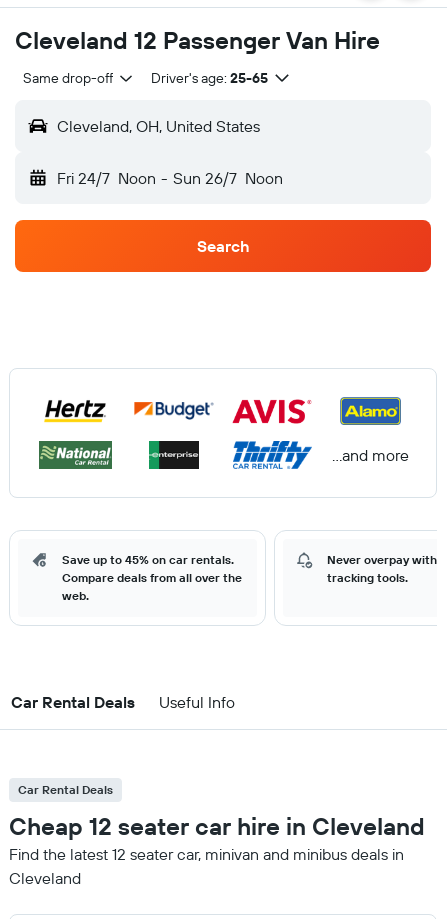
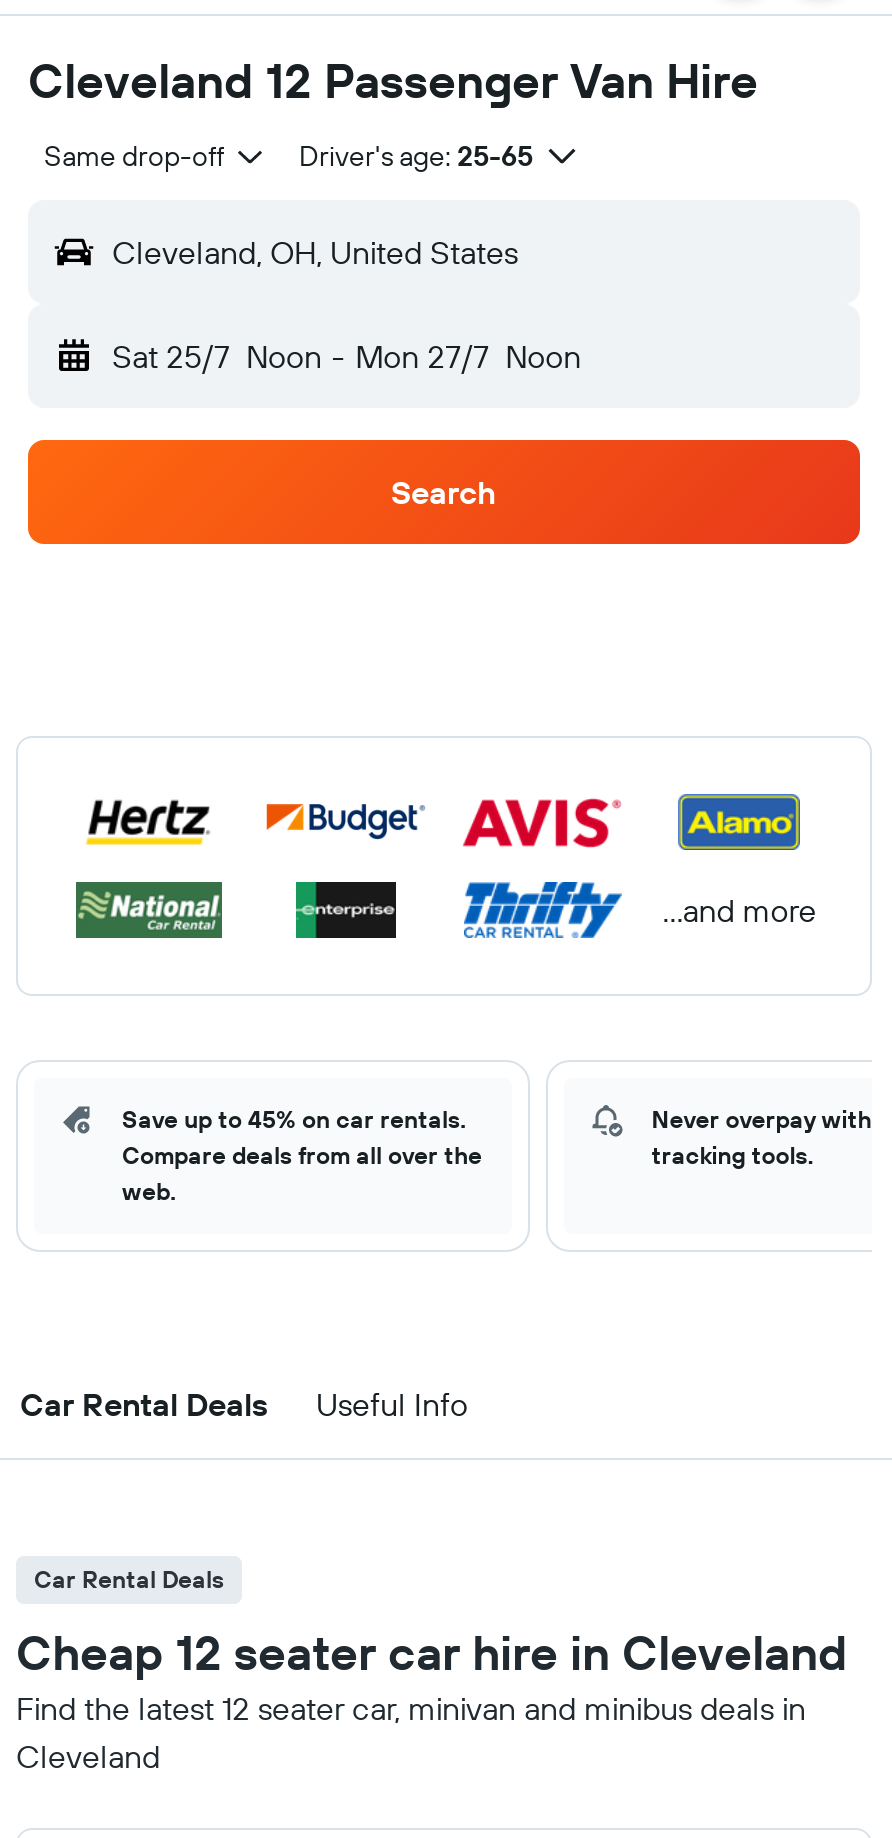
- Fri 24/7 Noon - Sun 26/7 Noon
+ Sat 25/7 Noon - Mon 27/7 Noon
